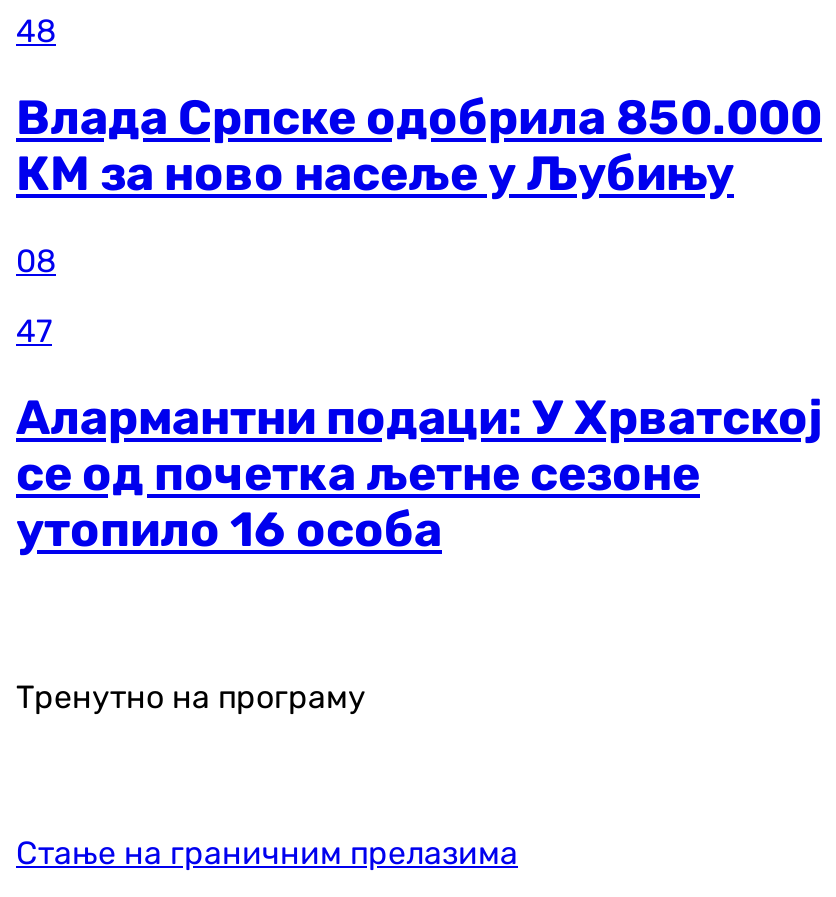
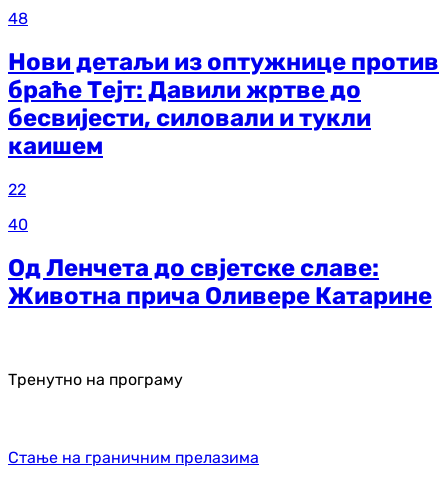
- Влада Српске одобрила 850.000
- КМ за ново насеље у Љубињу
+ Нови детаљи из оптужнице против
+ браће Тејт: Давили жртве до
+ бесвијести, силовали и тукли
+ каишем

- 08
+ 22

- 47
+ 40

- Алармантни подаци: У Хрватској
- се од почетка љетне сезоне
- утопило 16 особа
+ Од Ленчета до свјетске славе:
+ Животна прича Оливере Катарине
